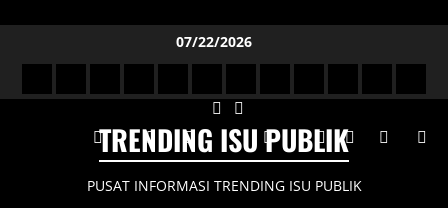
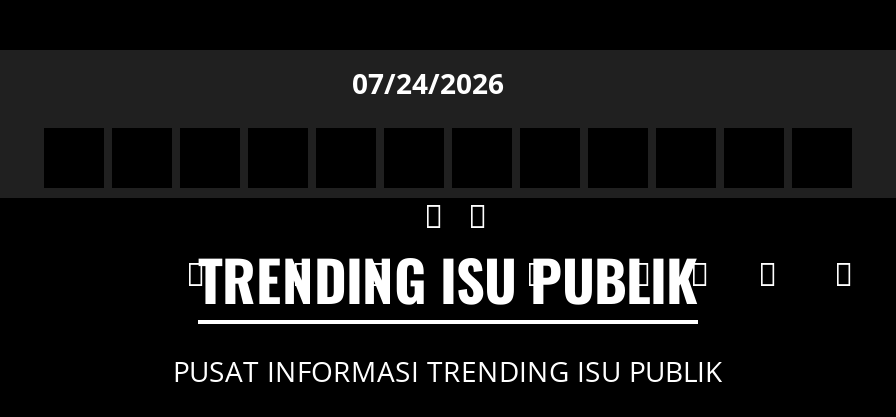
- 07/22/2026
+ 07/24/2026
